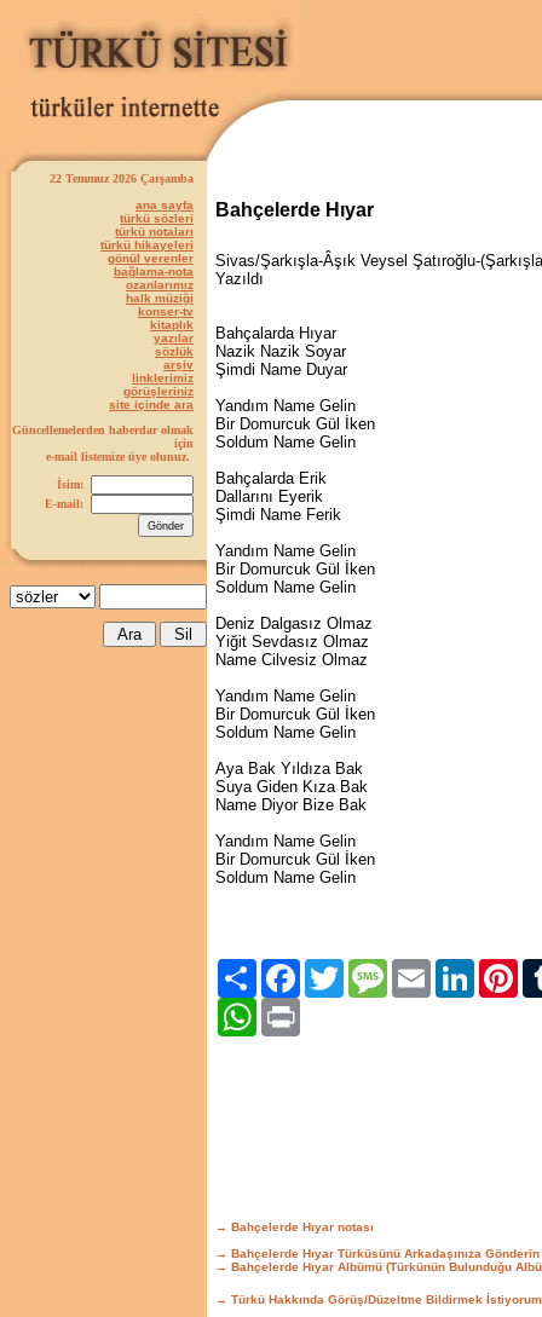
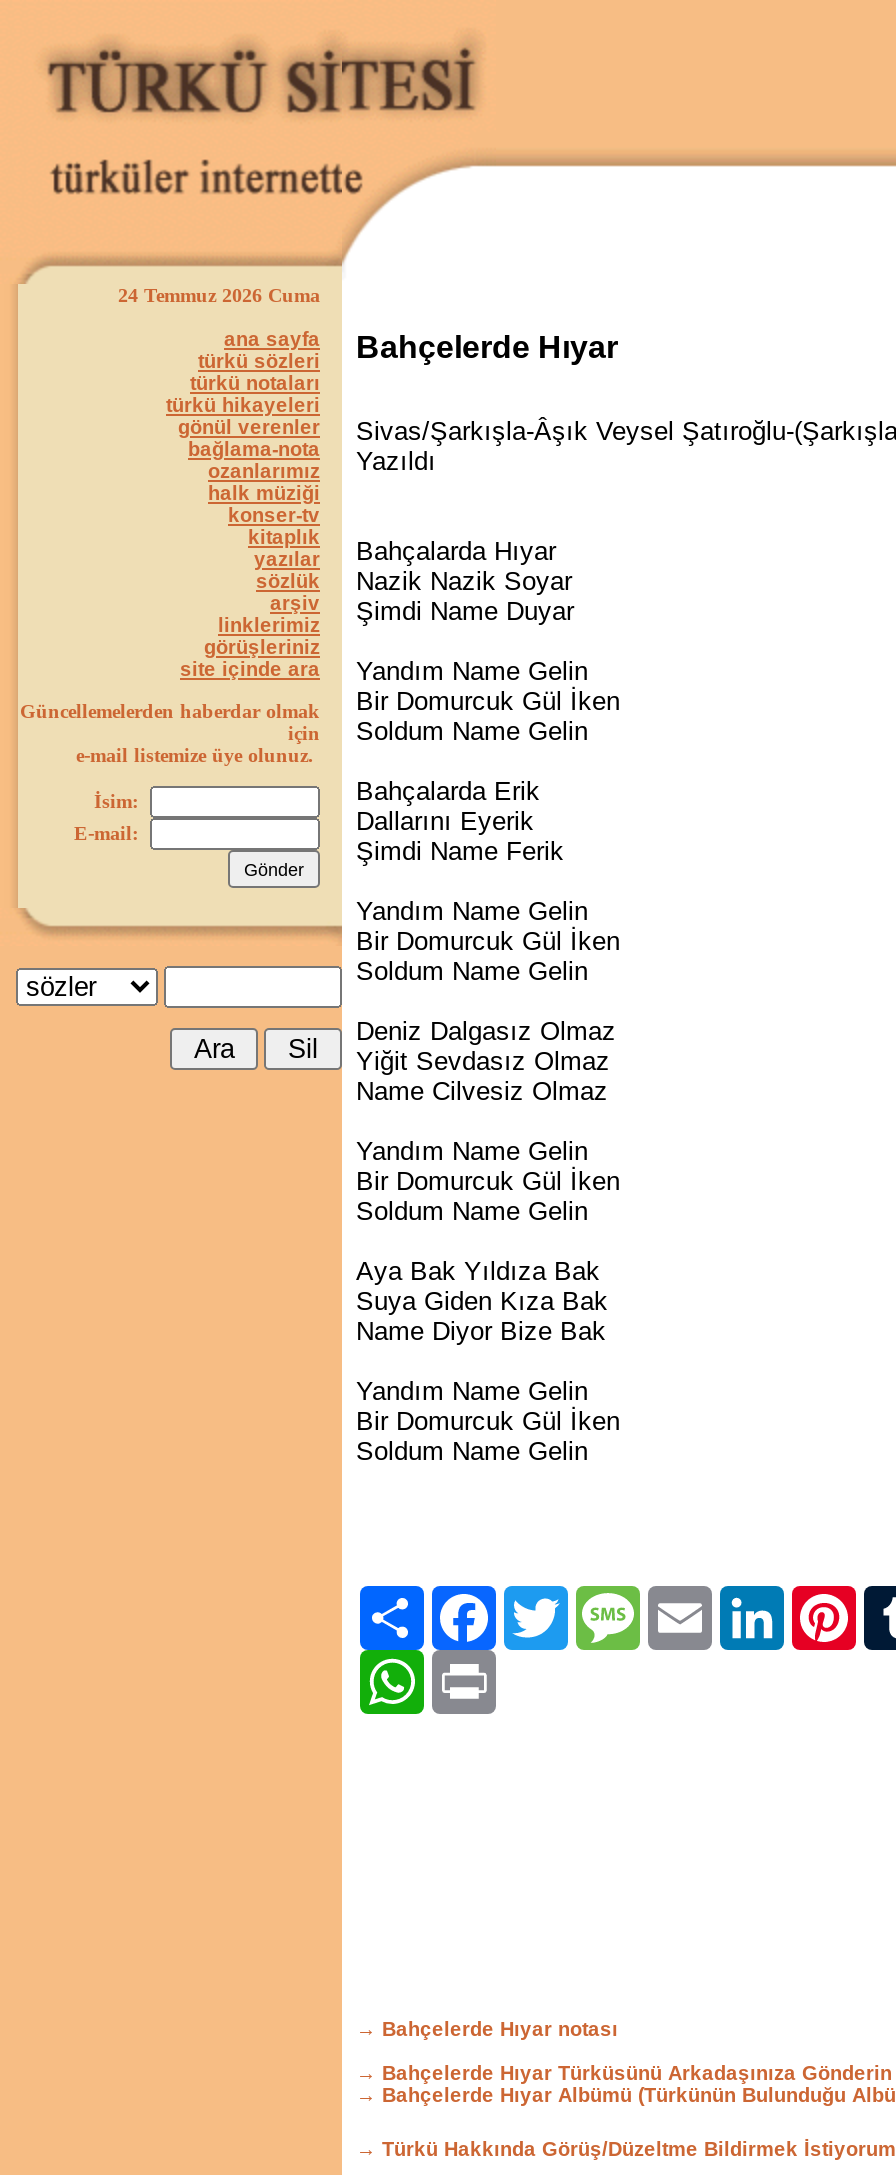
- 22 Temmuz 2026 Çarşamba
+ 24 Temmuz 2026 Cuma
